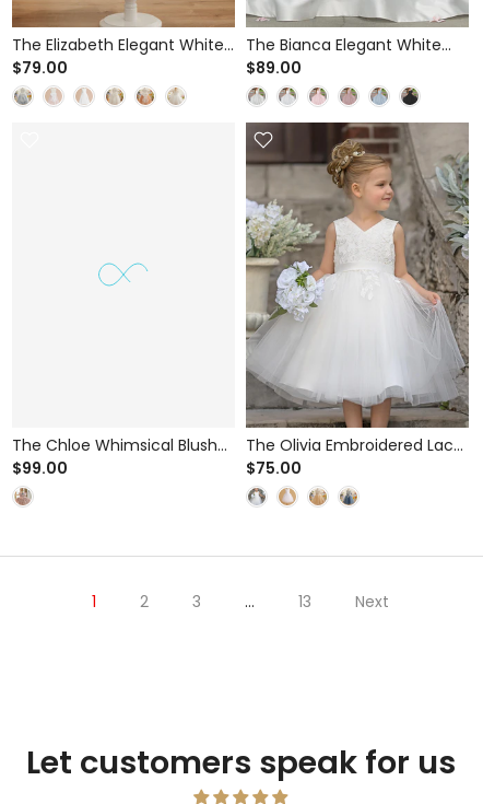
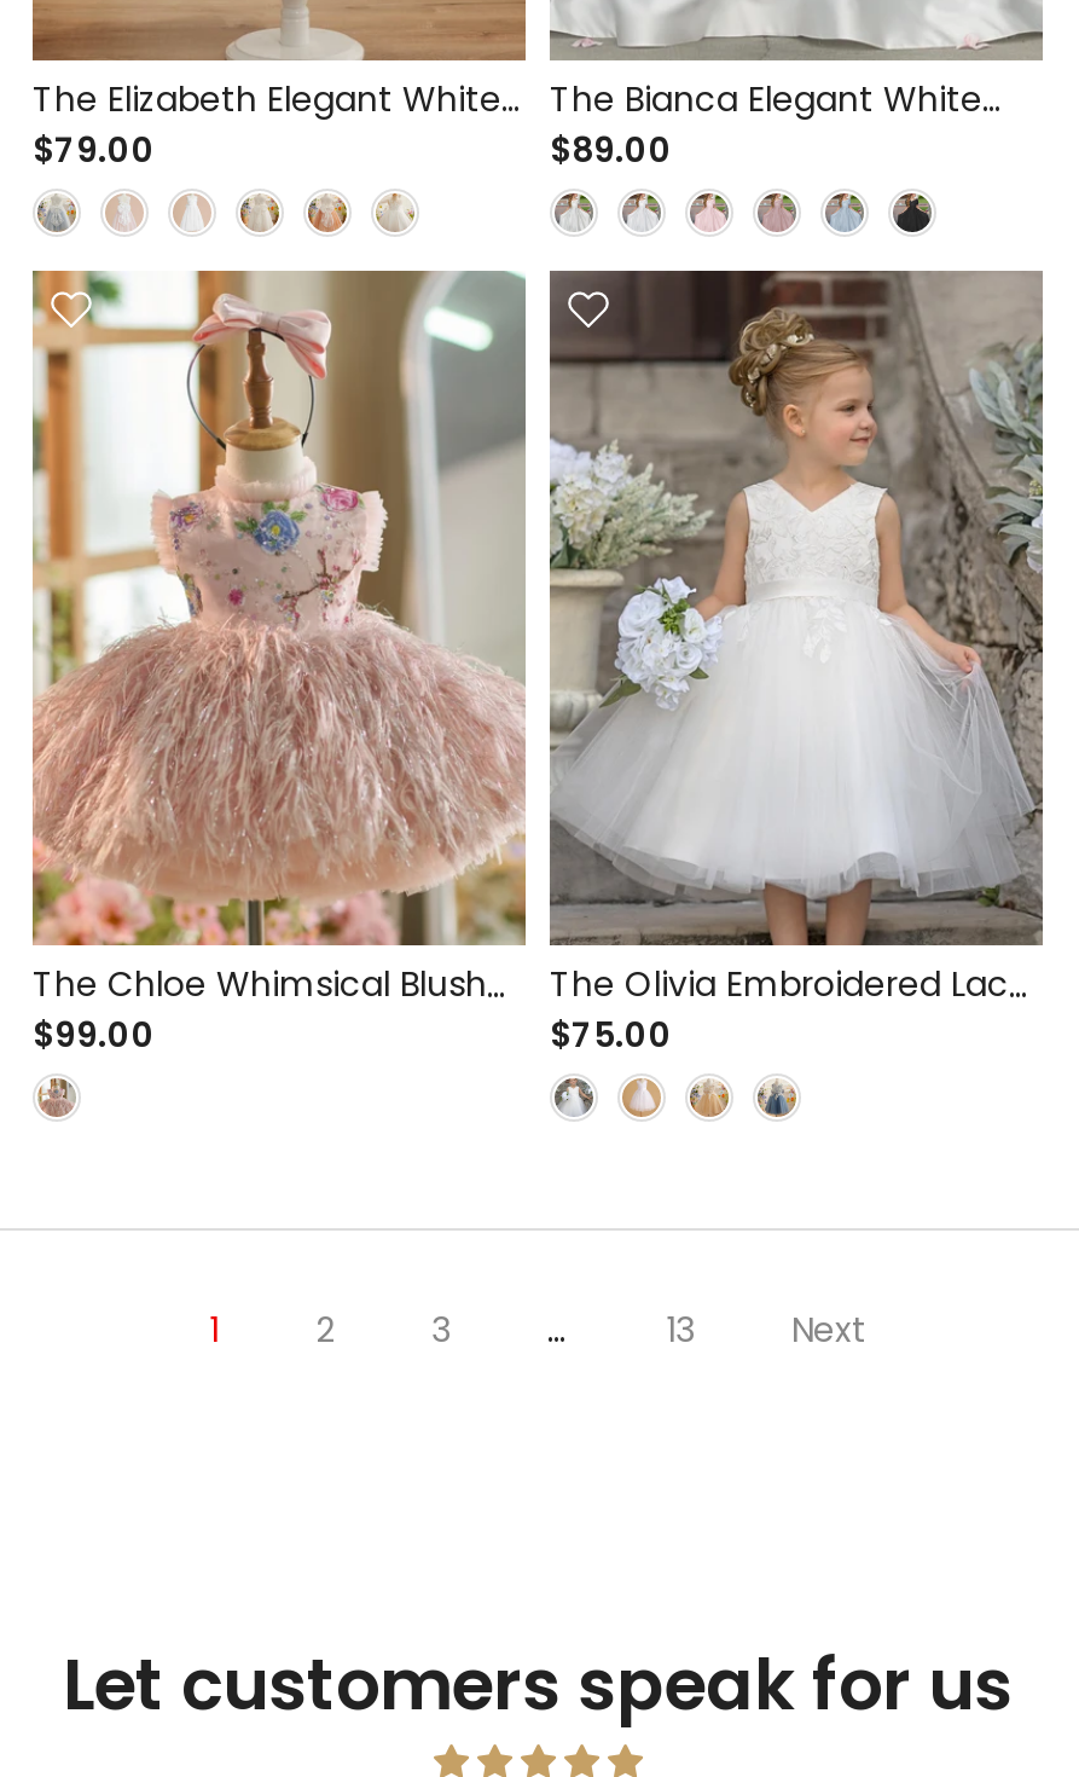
+ [image]
